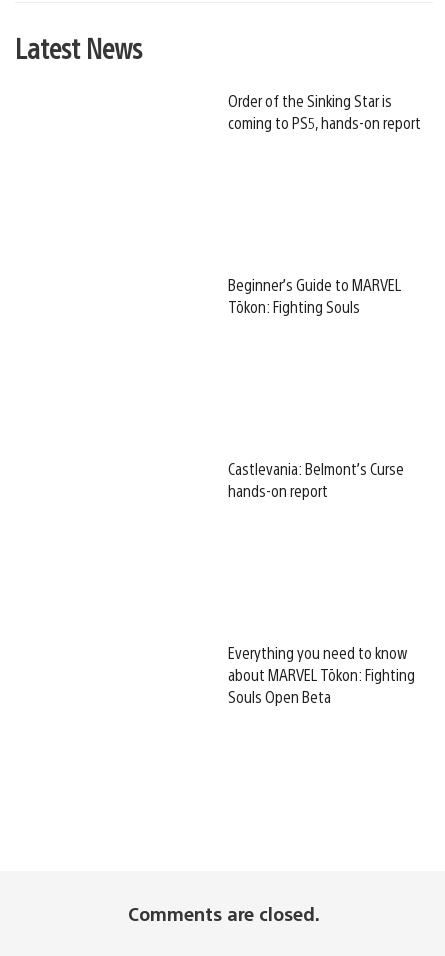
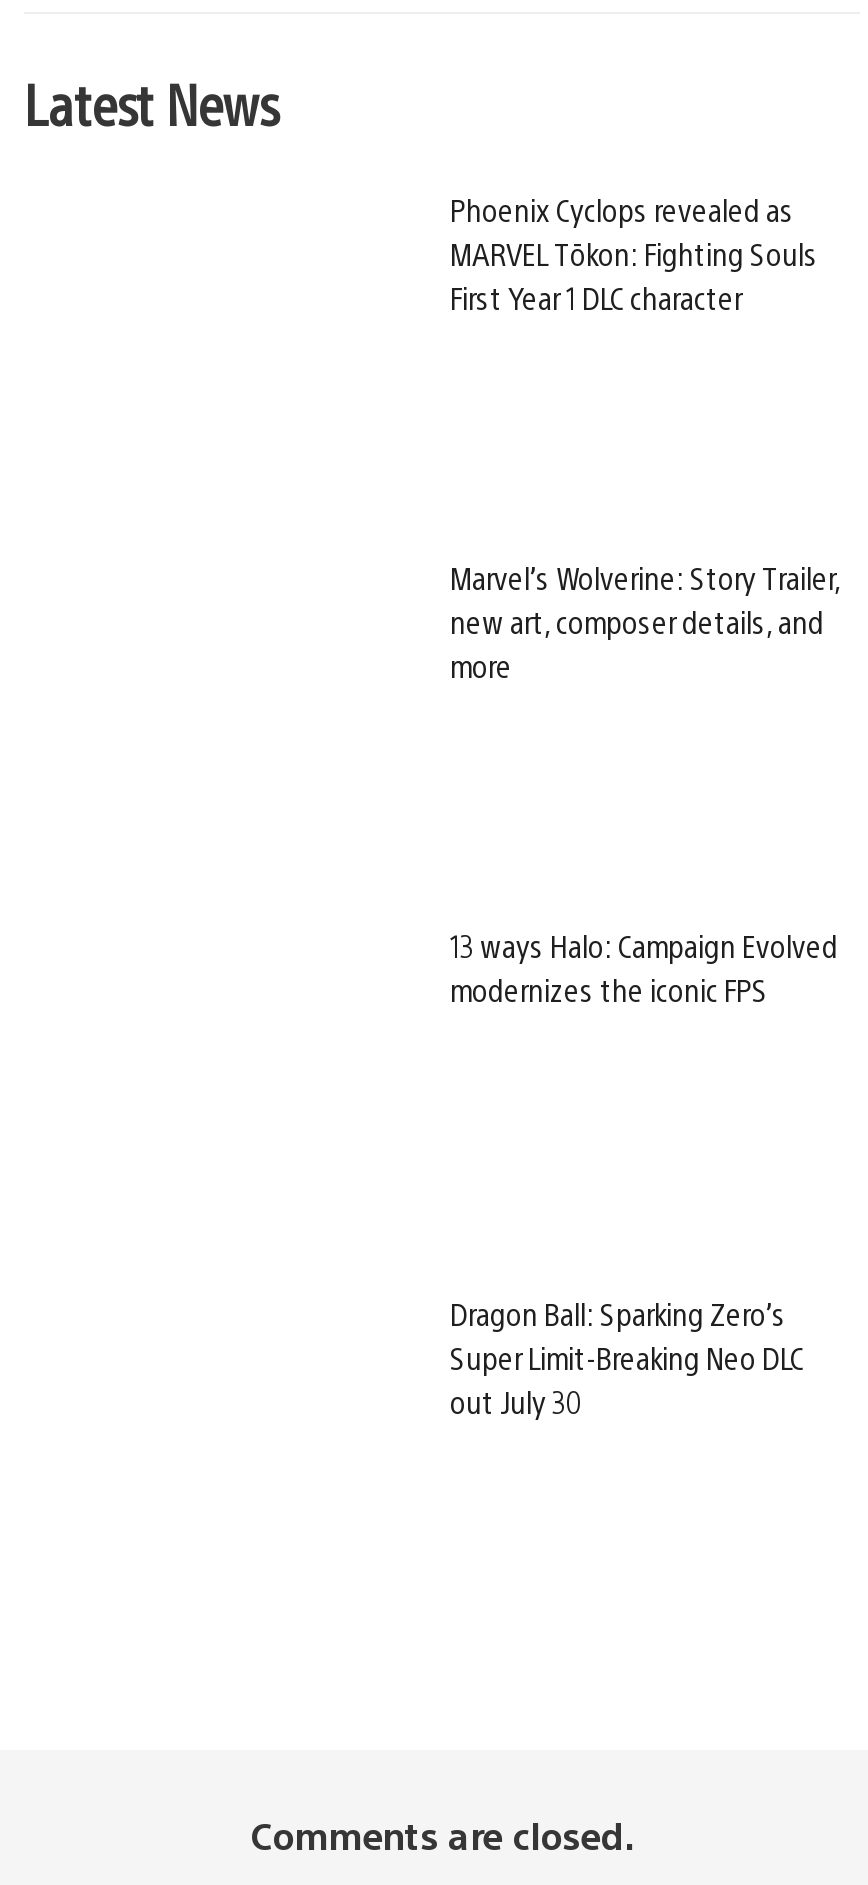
- Order of the Sinking Star is
- coming to PS5, hands-on report
+ Phoenix Cyclops revealed as
+ MARVEL Tōkon: Fighting Souls
+ First Year 1 DLC character

- Beginner’s Guide to MARVEL
- Tōkon: Fighting Souls
+ Marvel’s Wolverine: Story Trailer,
+ new art, composer details, and
+ more

- Castlevania: Belmont’s Curse
- hands-on report
+ 13 ways Halo: Campaign Evolved
+ modernizes the iconic FPS

- Everything you need to know
- about MARVEL Tōkon: Fighting
- Souls Open Beta
+ Dragon Ball: Sparking Zero’s
+ Super Limit-Breaking Neo DLC
+ out July 30
